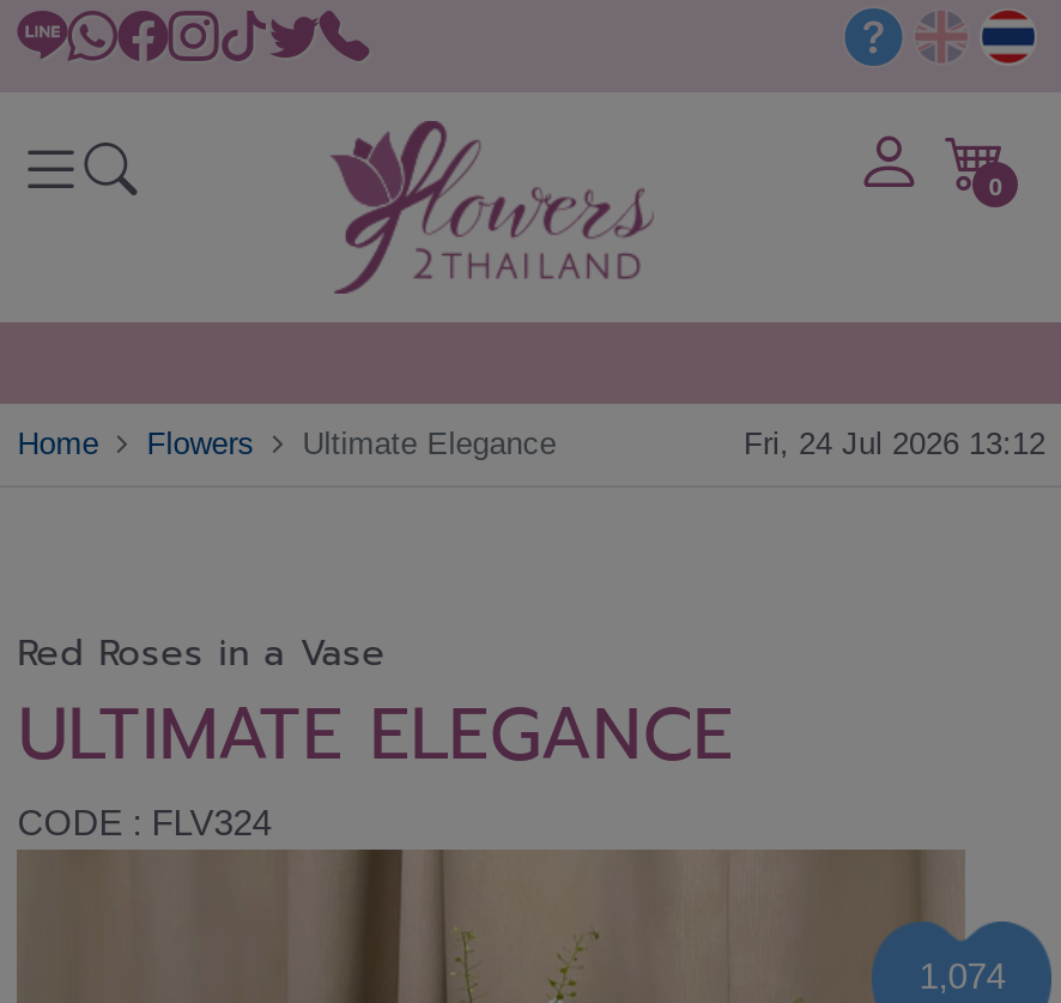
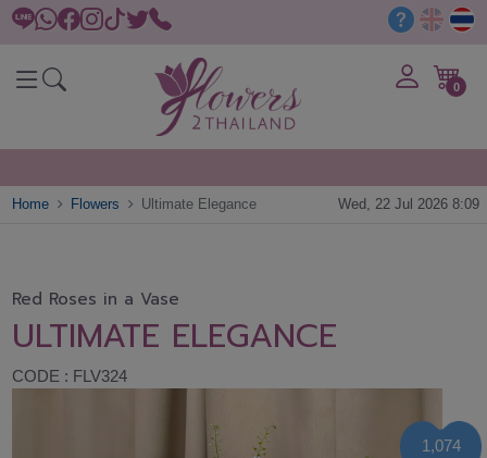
- Fri, 24 Jul 2026 13:12
+ Wed, 22 Jul 2026 8:09
